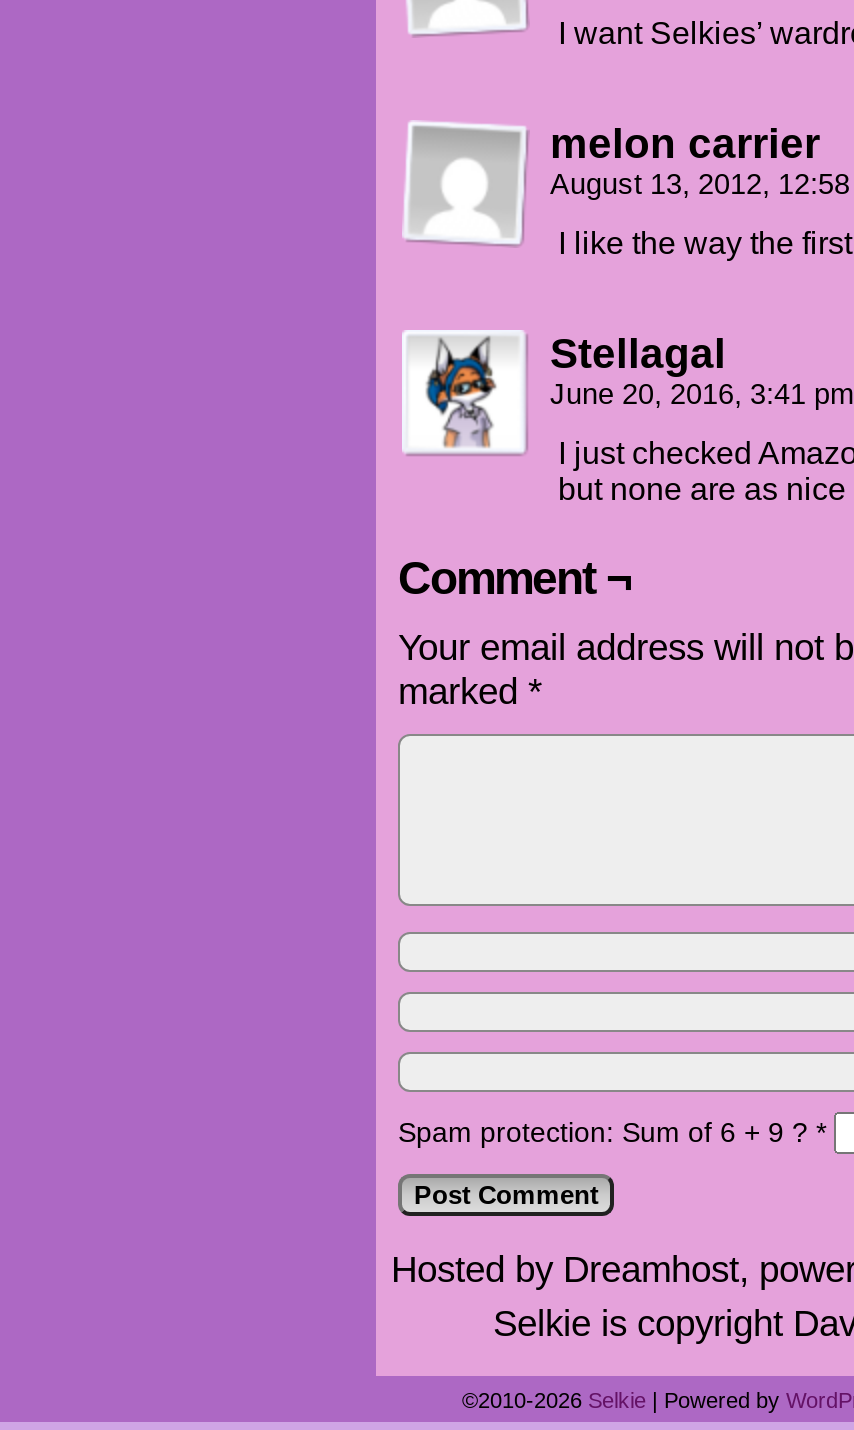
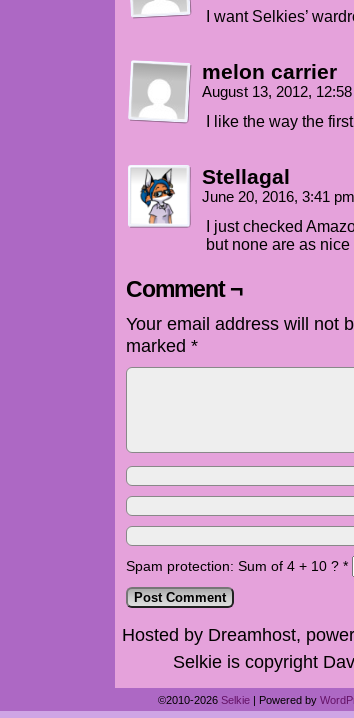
- Spam protection: Sum of 6 + 9 ? *
+ Spam protection: Sum of 4 + 10 ? *
